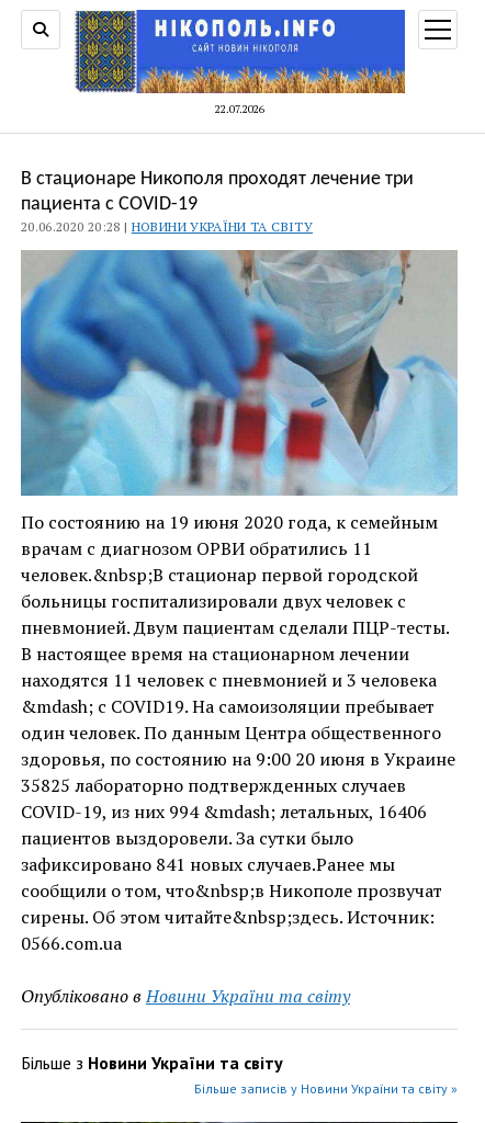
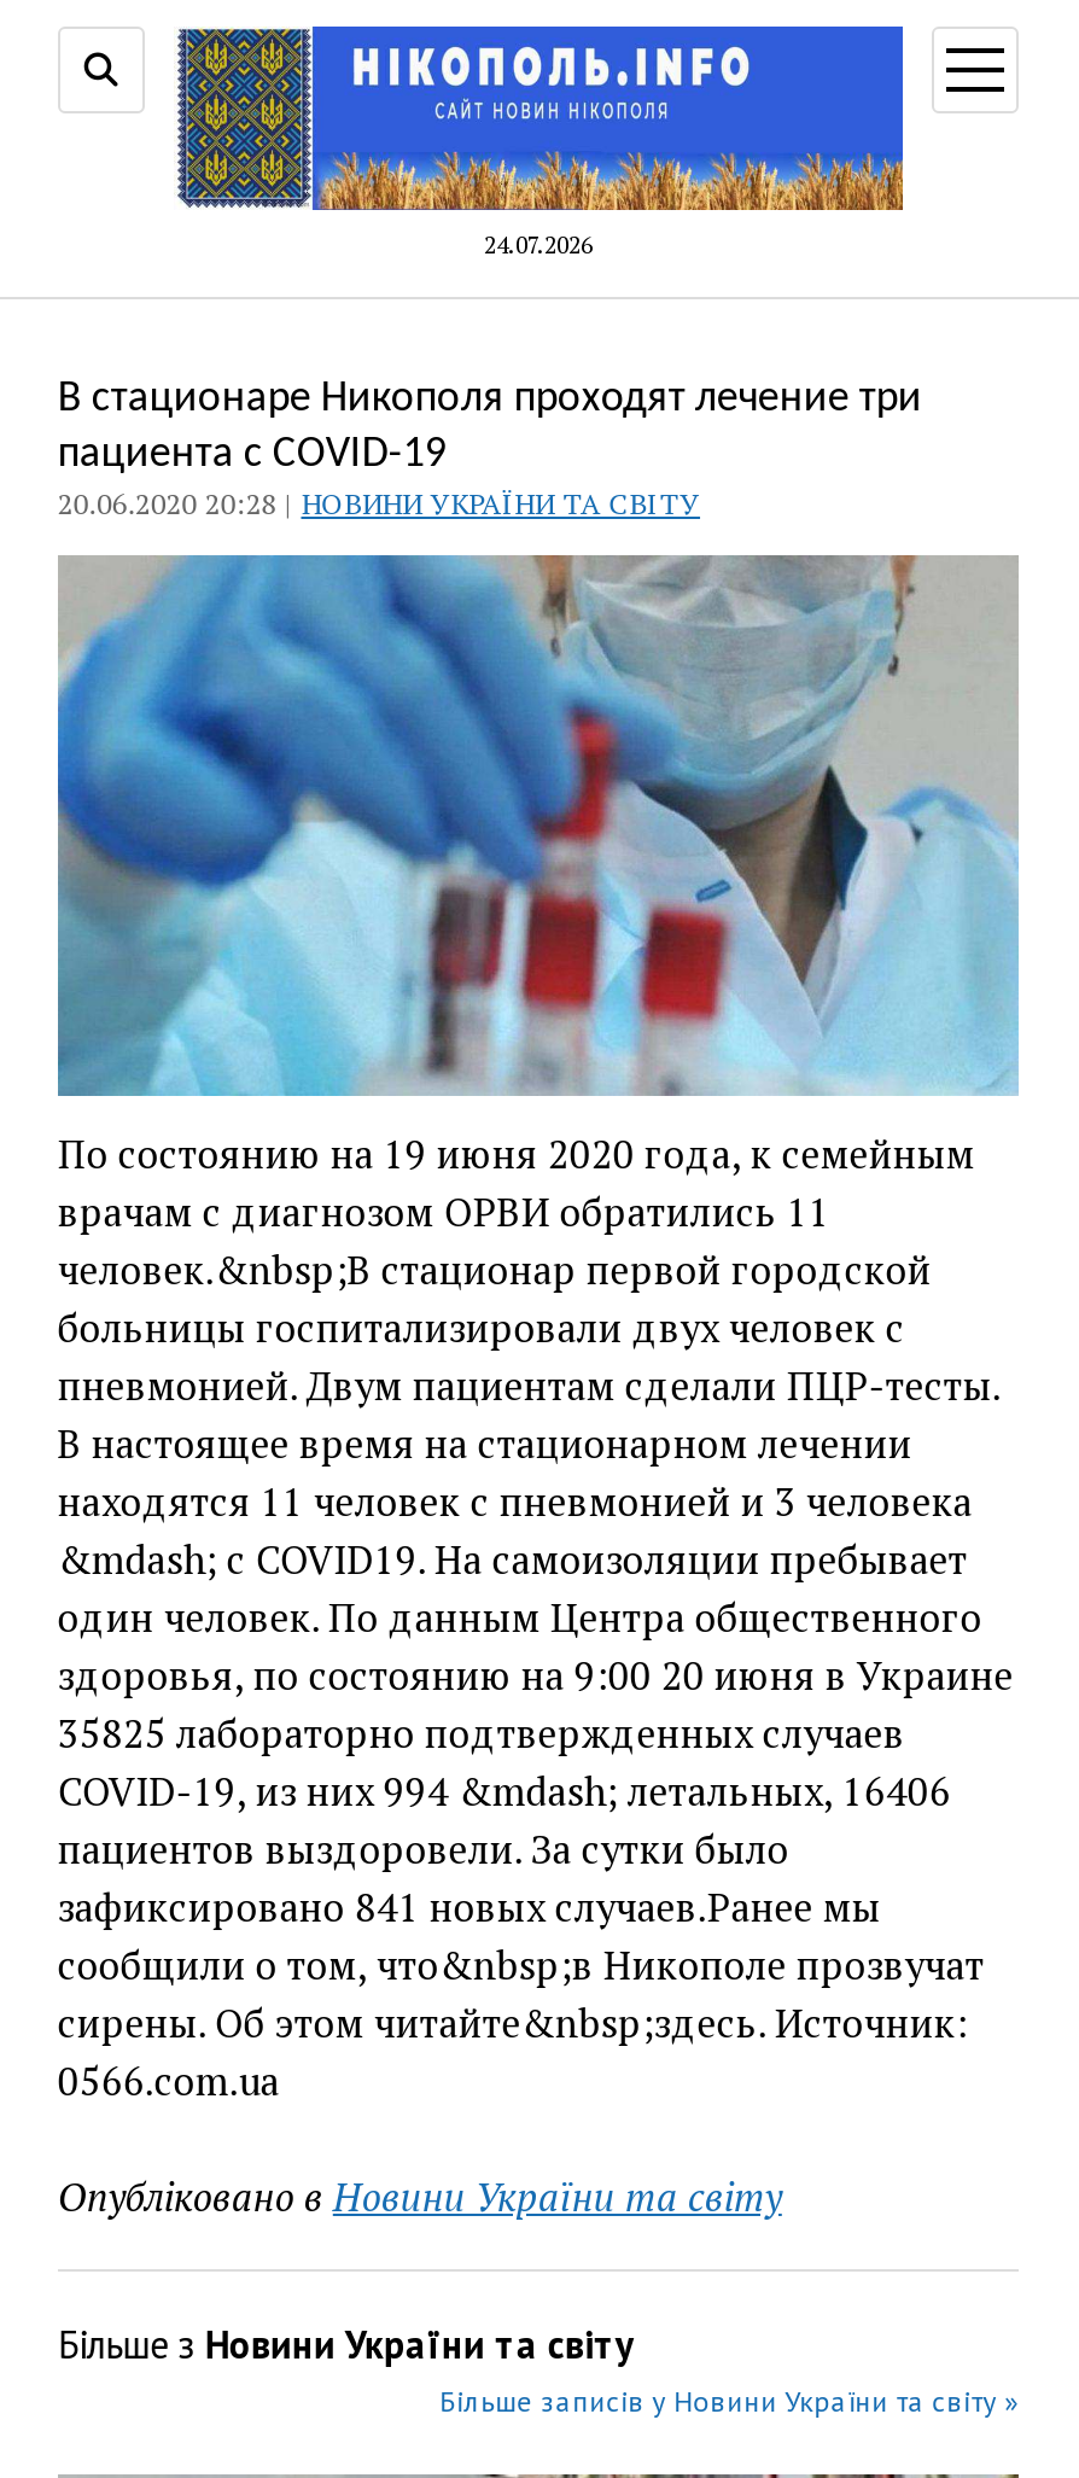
- 22.07.2026
+ 24.07.2026
